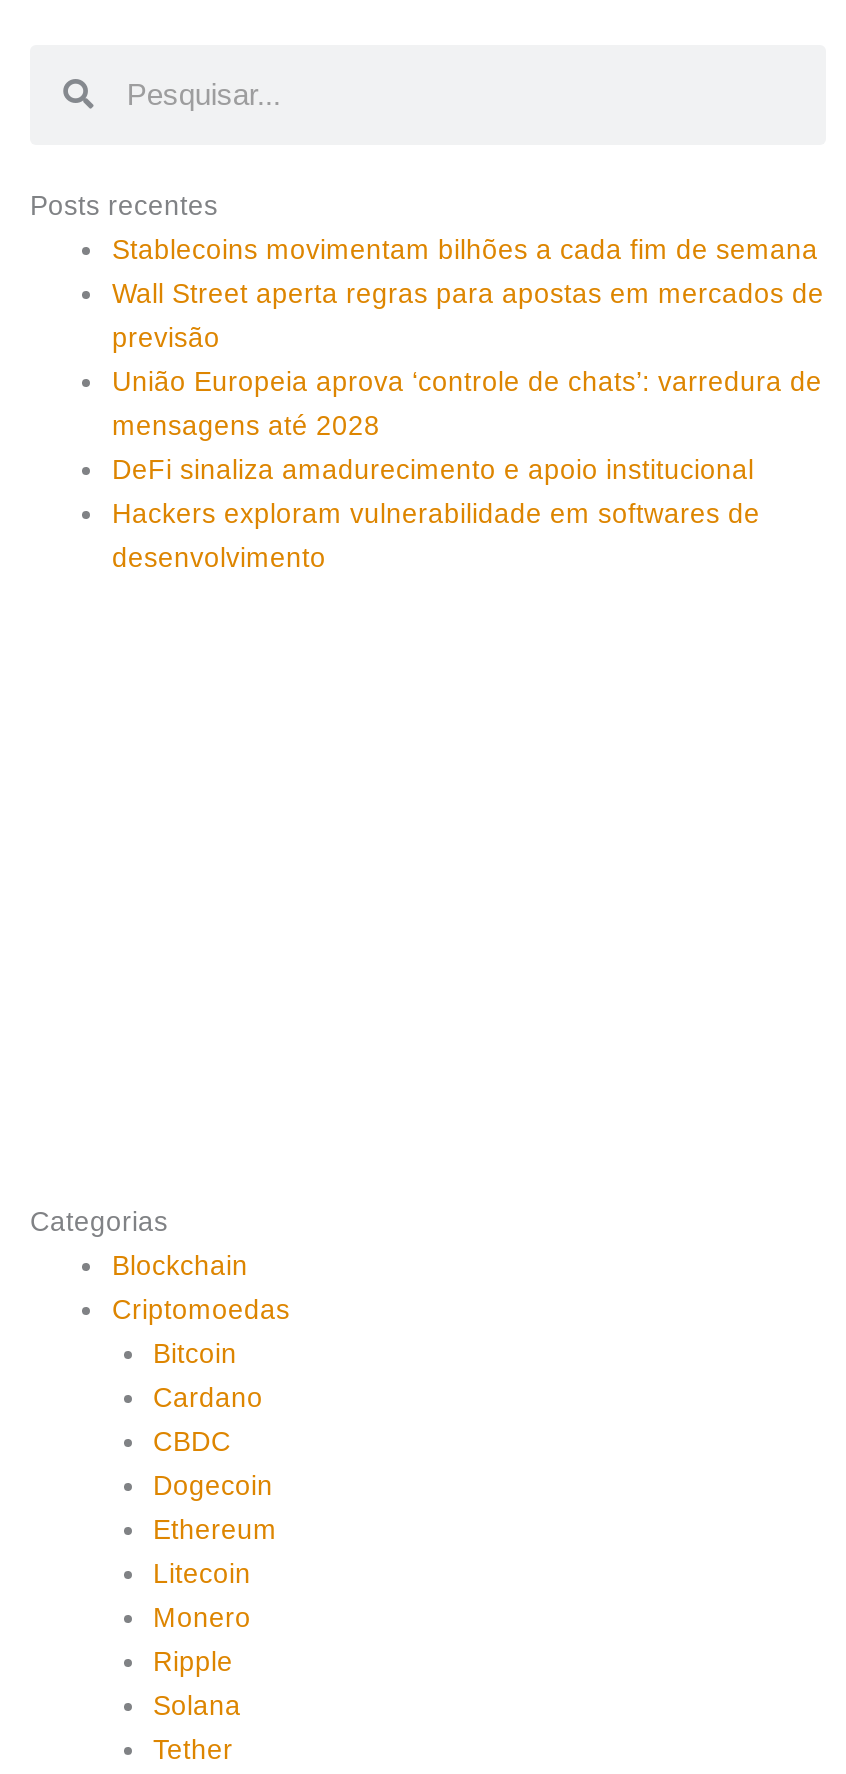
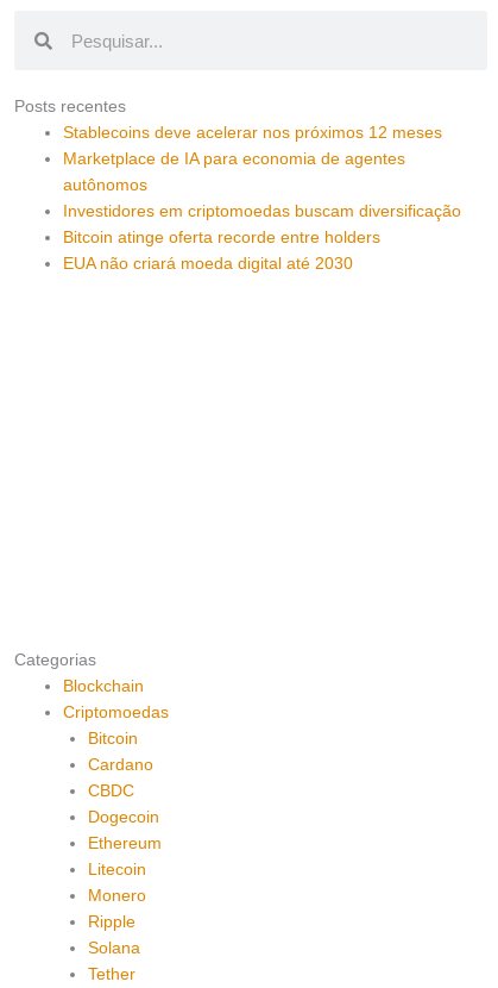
- Stablecoins movimentam bilhões a cada fim de semana
- Wall Street aperta regras para apostas em mercados de
- previsão
- União Europeia aprova ‘controle de chats’: varredura de
- mensagens até 2028
- DeFi sinaliza amadurecimento e apoio institucional
- Hackers exploram vulnerabilidade em softwares de
- desenvolvimento
+ Stablecoins deve acelerar nos próximos 12 meses
+ Marketplace de IA para economia de agentes
+ autônomos
+ Investidores em criptomoedas buscam diversificação
+ Bitcoin atinge oferta recorde entre holders
+ EUA não criará moeda digital até 2030
